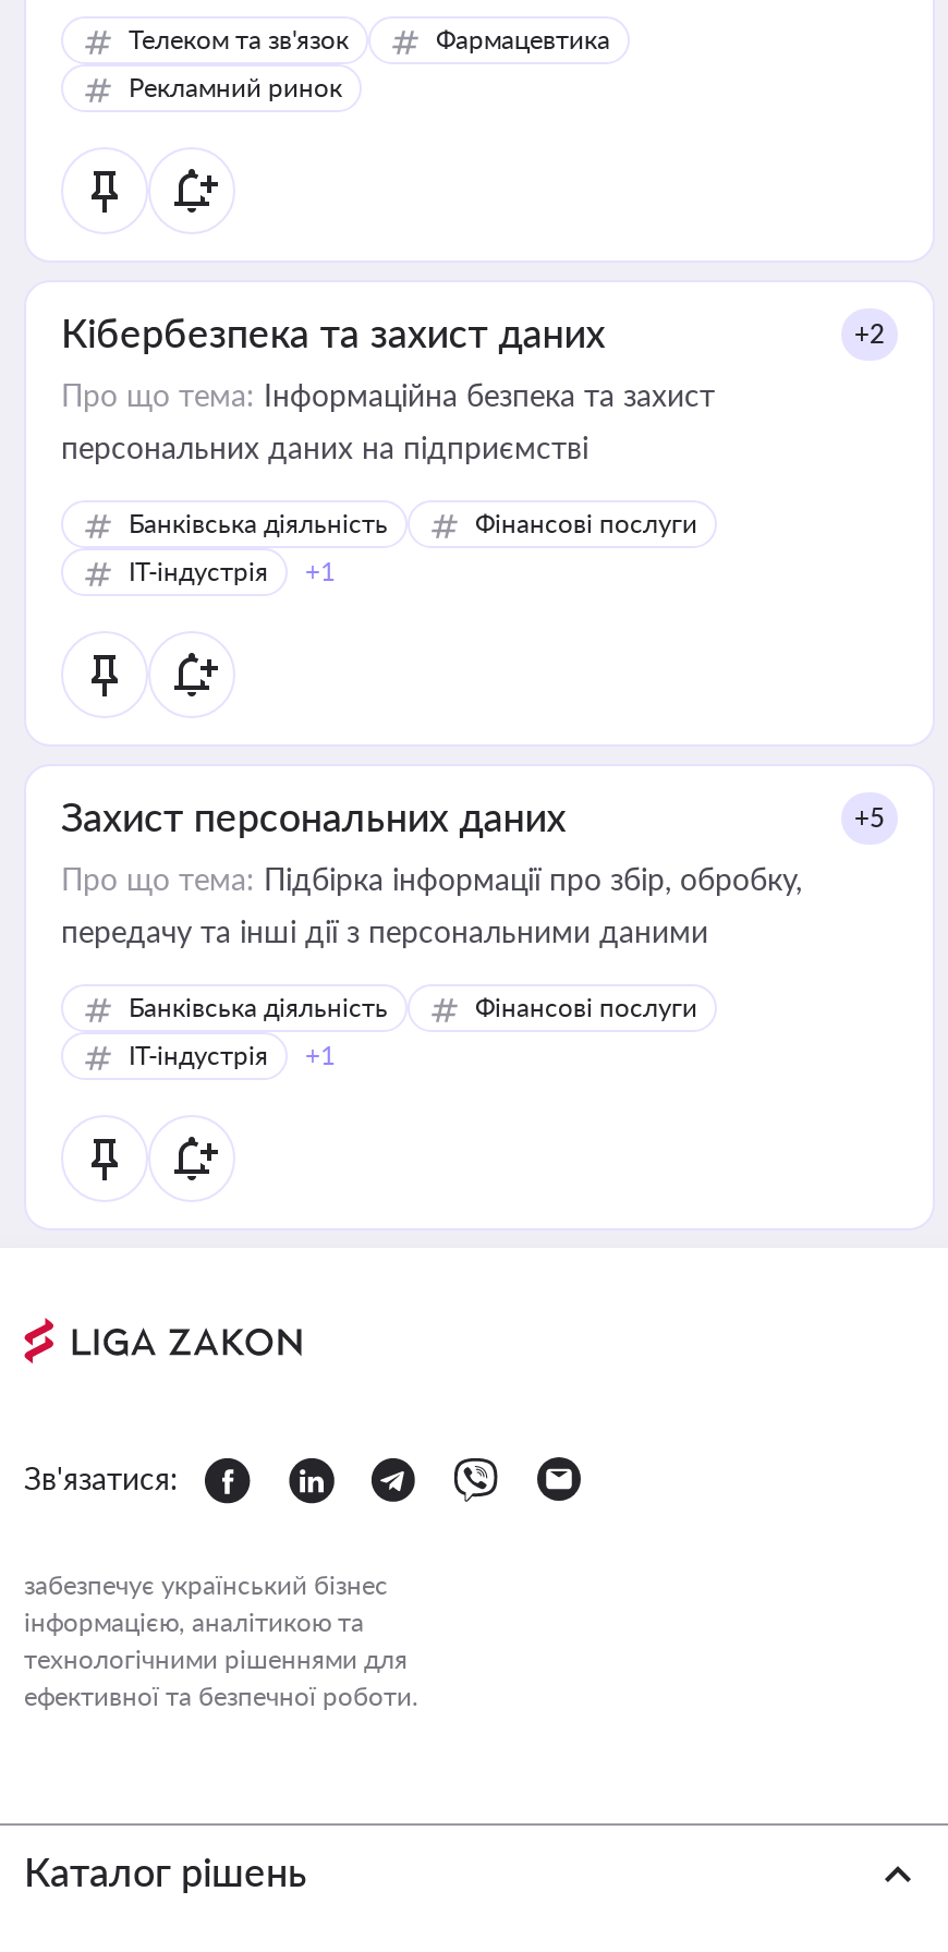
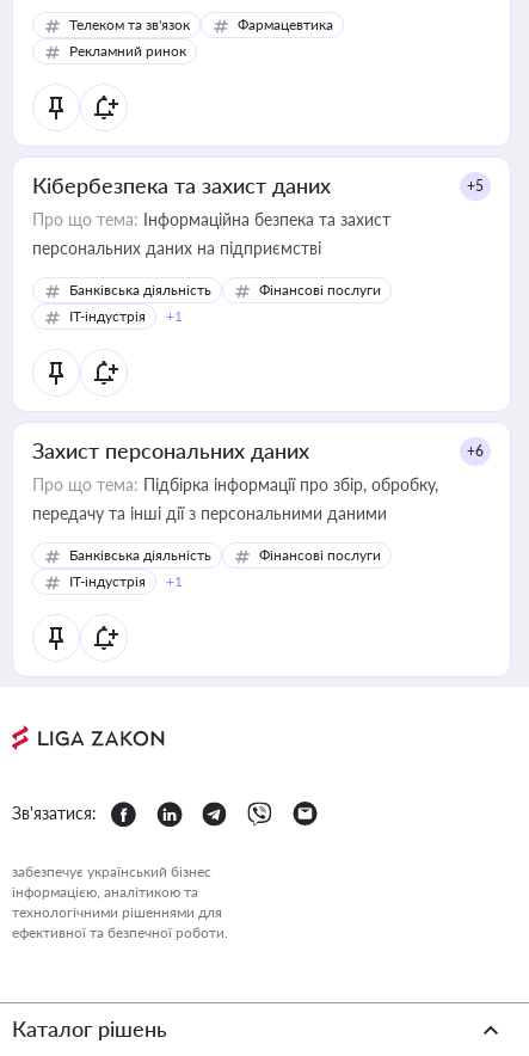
- +2
+ +5

- +5
+ +6
